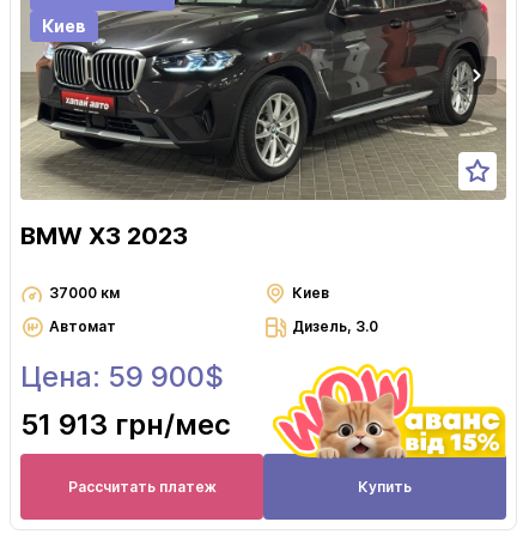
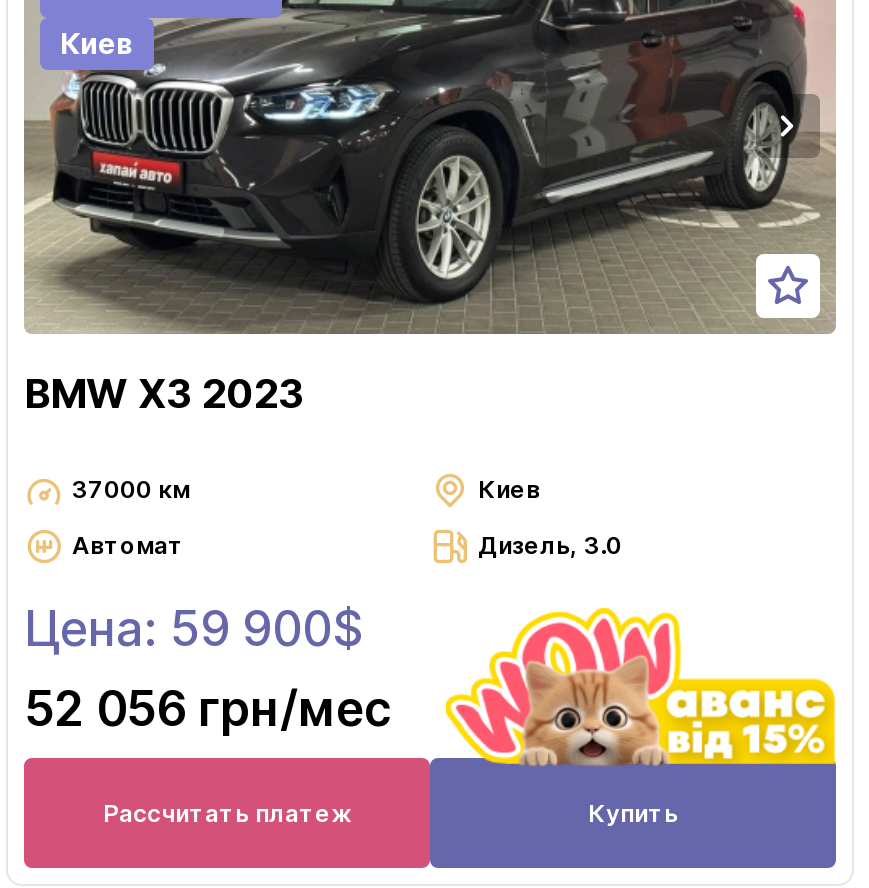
- 51 913 грн/мес
+ 52 056 грн/мес
